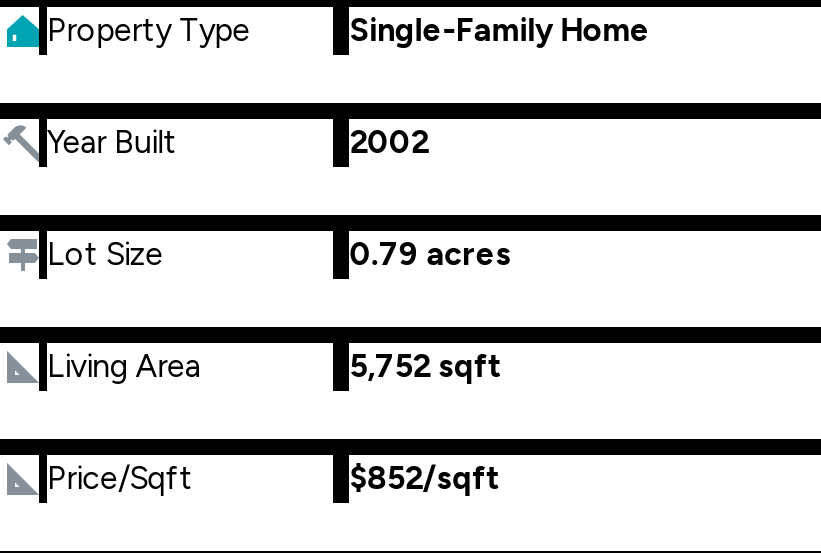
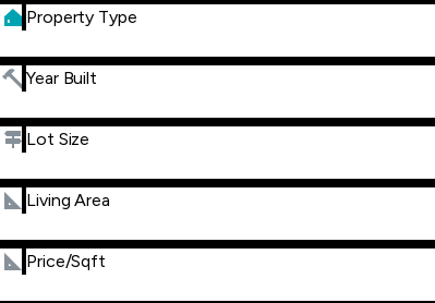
- Single-Family Home

- 2002

- 0.79 acres

- 5,752 sqft

- $852/sqft
